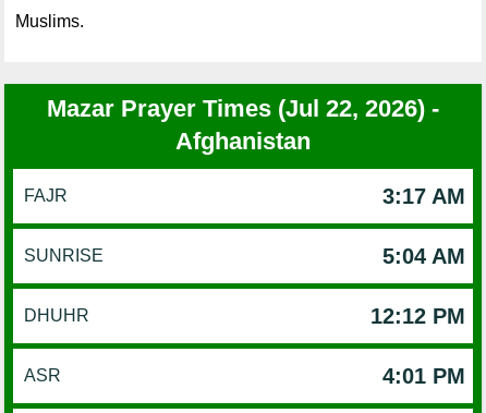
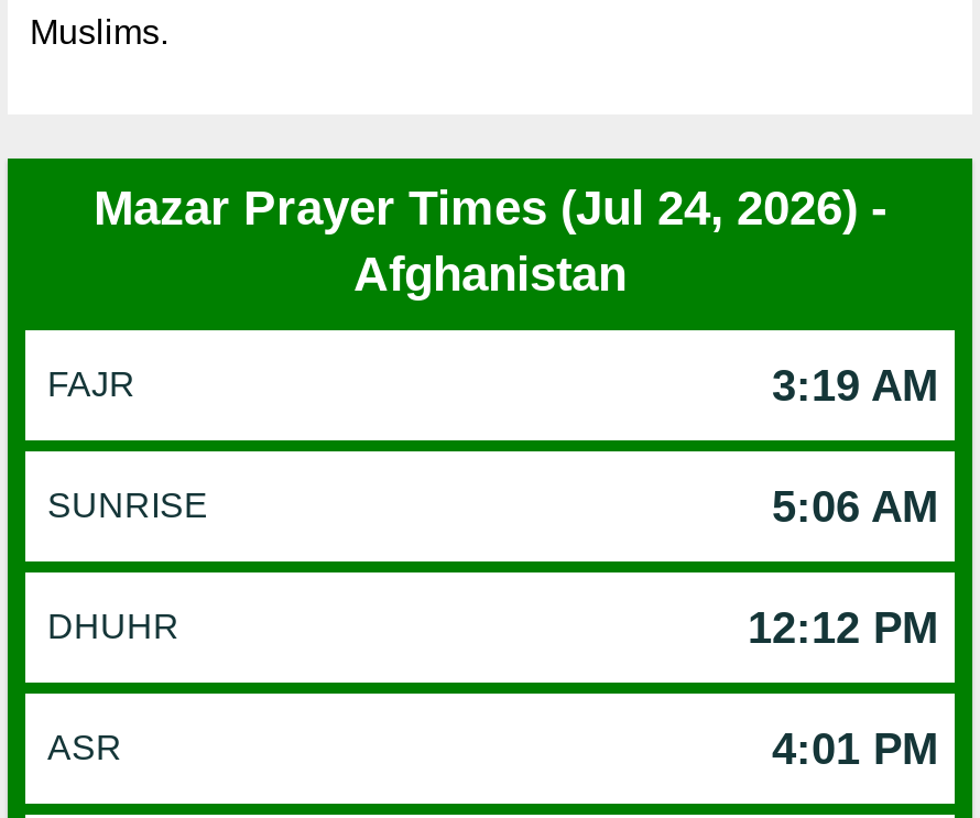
- Mazar Prayer Times (Jul 22, 2026) -
+ Mazar Prayer Times (Jul 24, 2026) -

- 3:17 AM
+ 3:19 AM

- 5:04 AM
+ 5:06 AM
